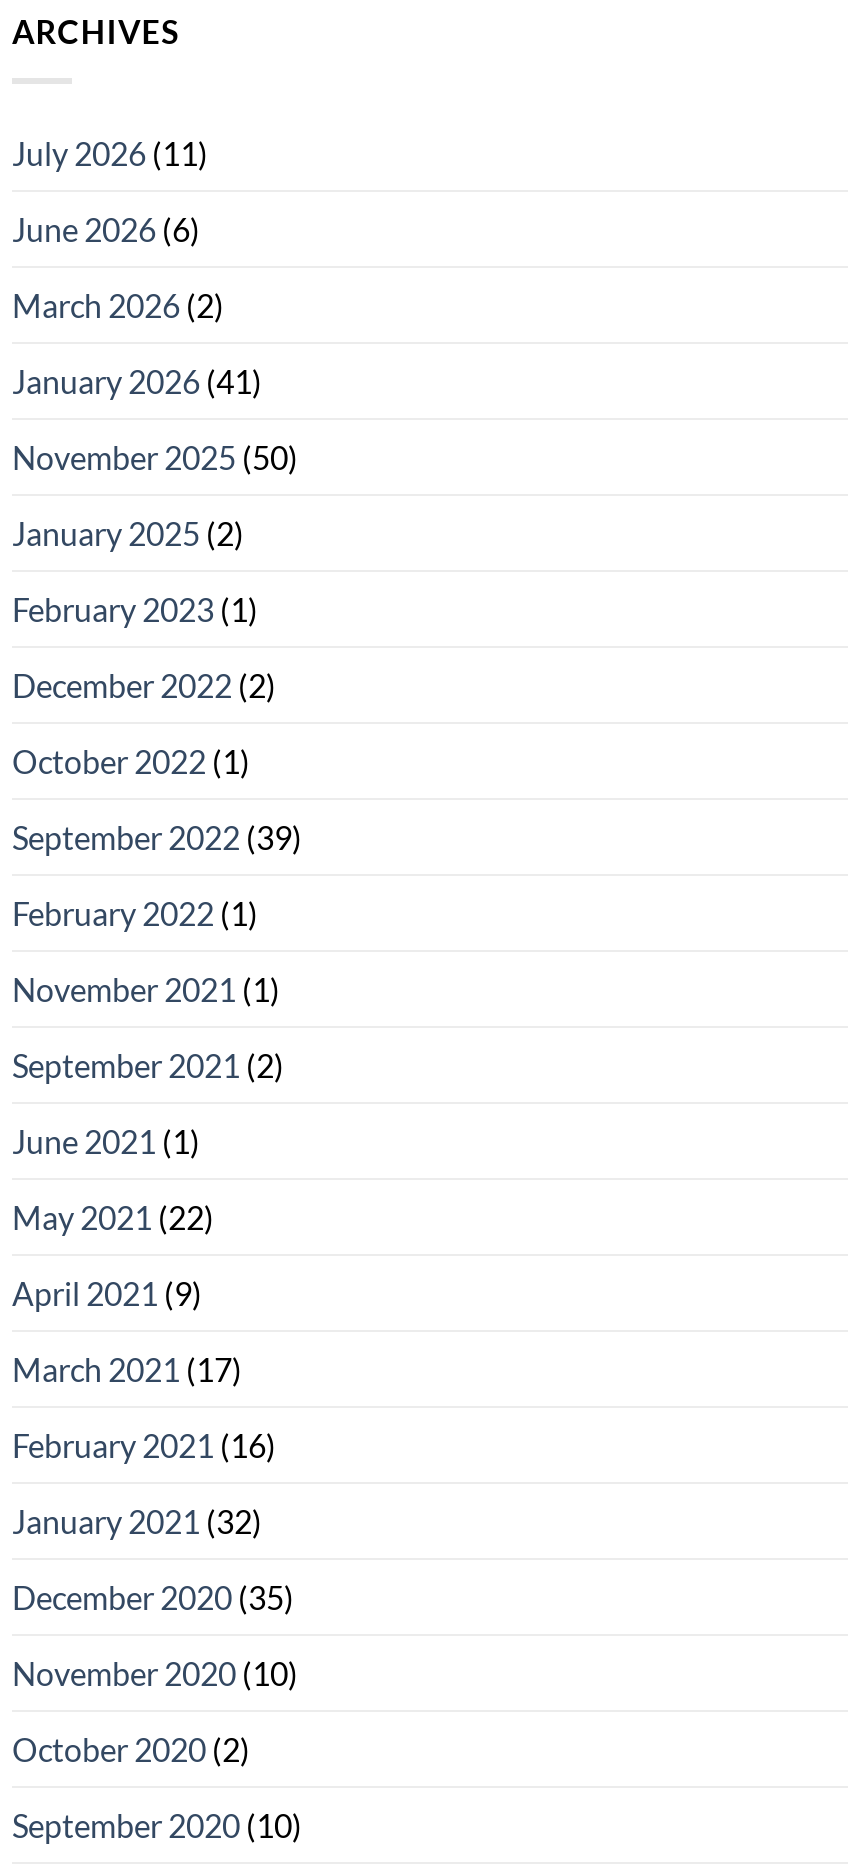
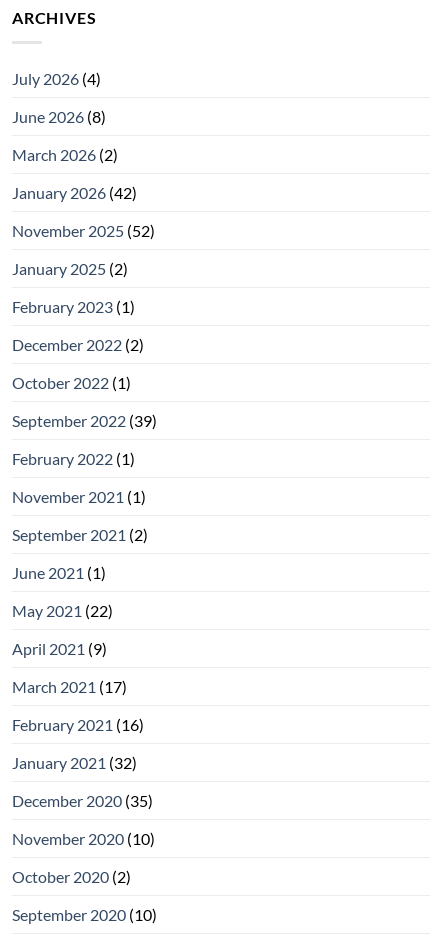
- July 2026 (11)
+ July 2026 (4)

- June 2026 (6)
+ June 2026 (8)

- January 2026 (41)
+ January 2026 (42)

- November 2025 (50)
+ November 2025 (52)
